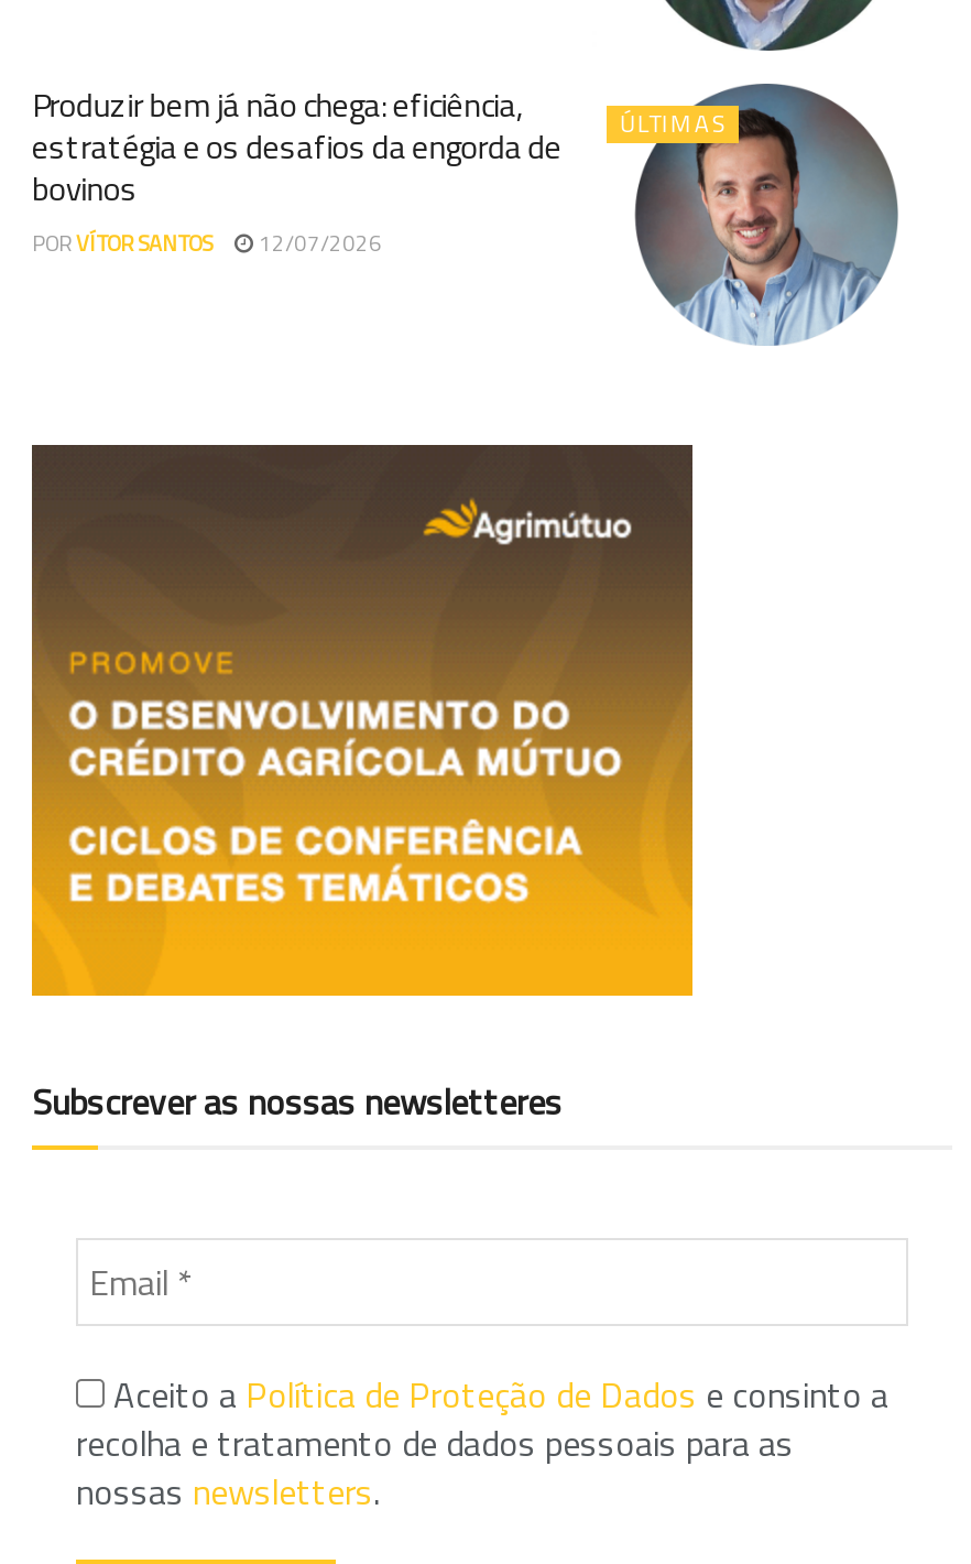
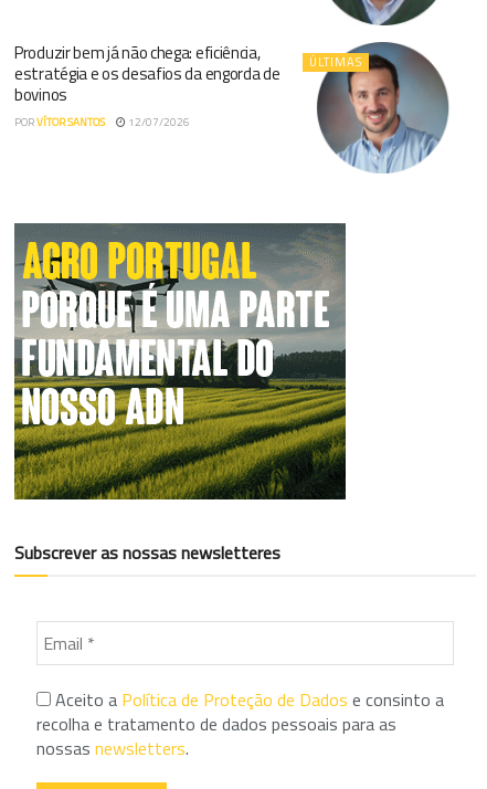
- [image]
+ [image]
